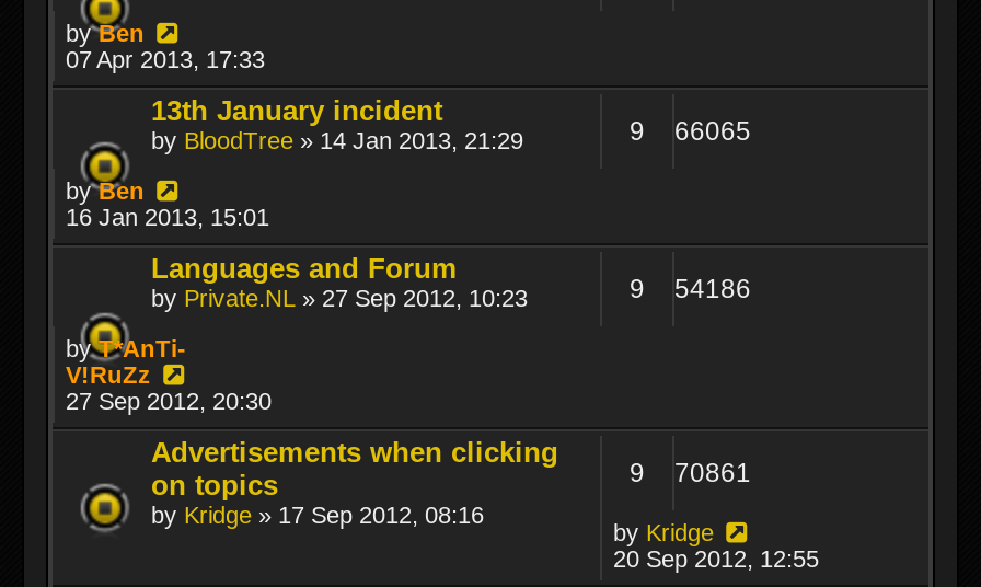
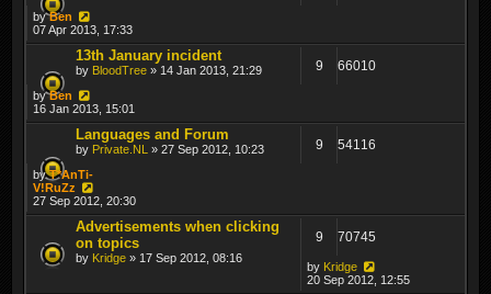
- 9 66065
+ 9 66010

- 9 54186
+ 9 54116

- 9 70861
+ 9 70745
